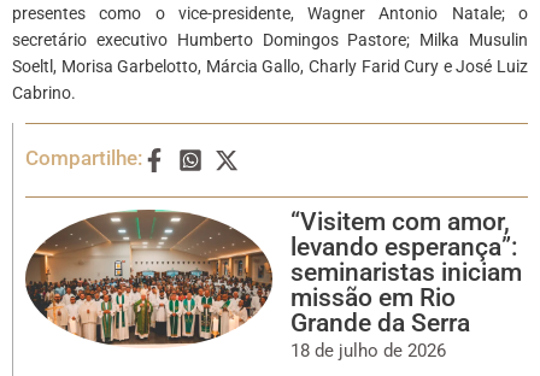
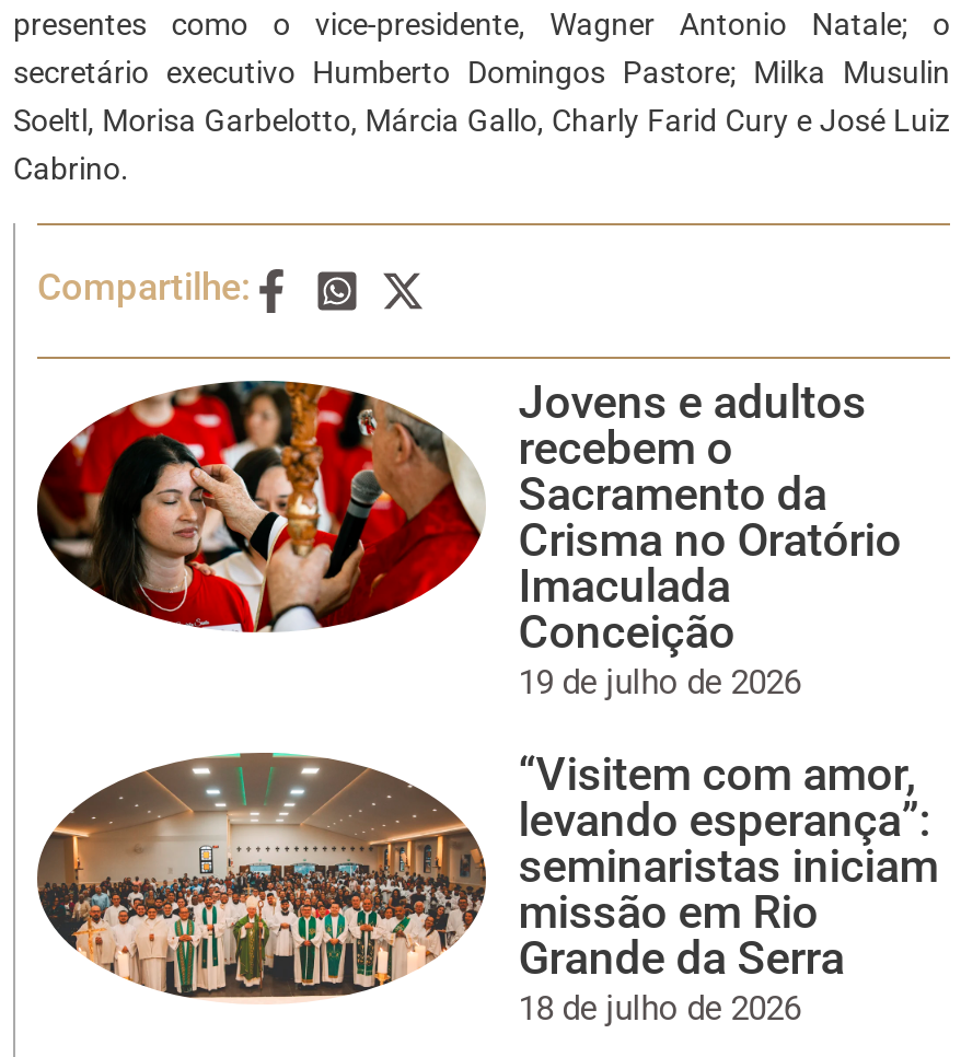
+ [image]
+ Jovens e adultos
+ recebem o
+ Sacramento da
+ Crisma no Oratório
+ Imaculada
+ Conceição
+ 19 de julho de 2026
